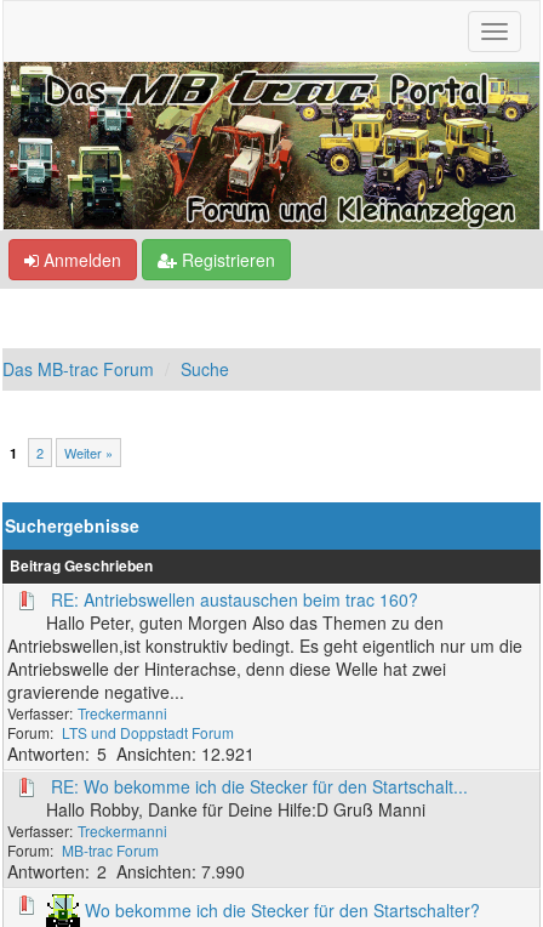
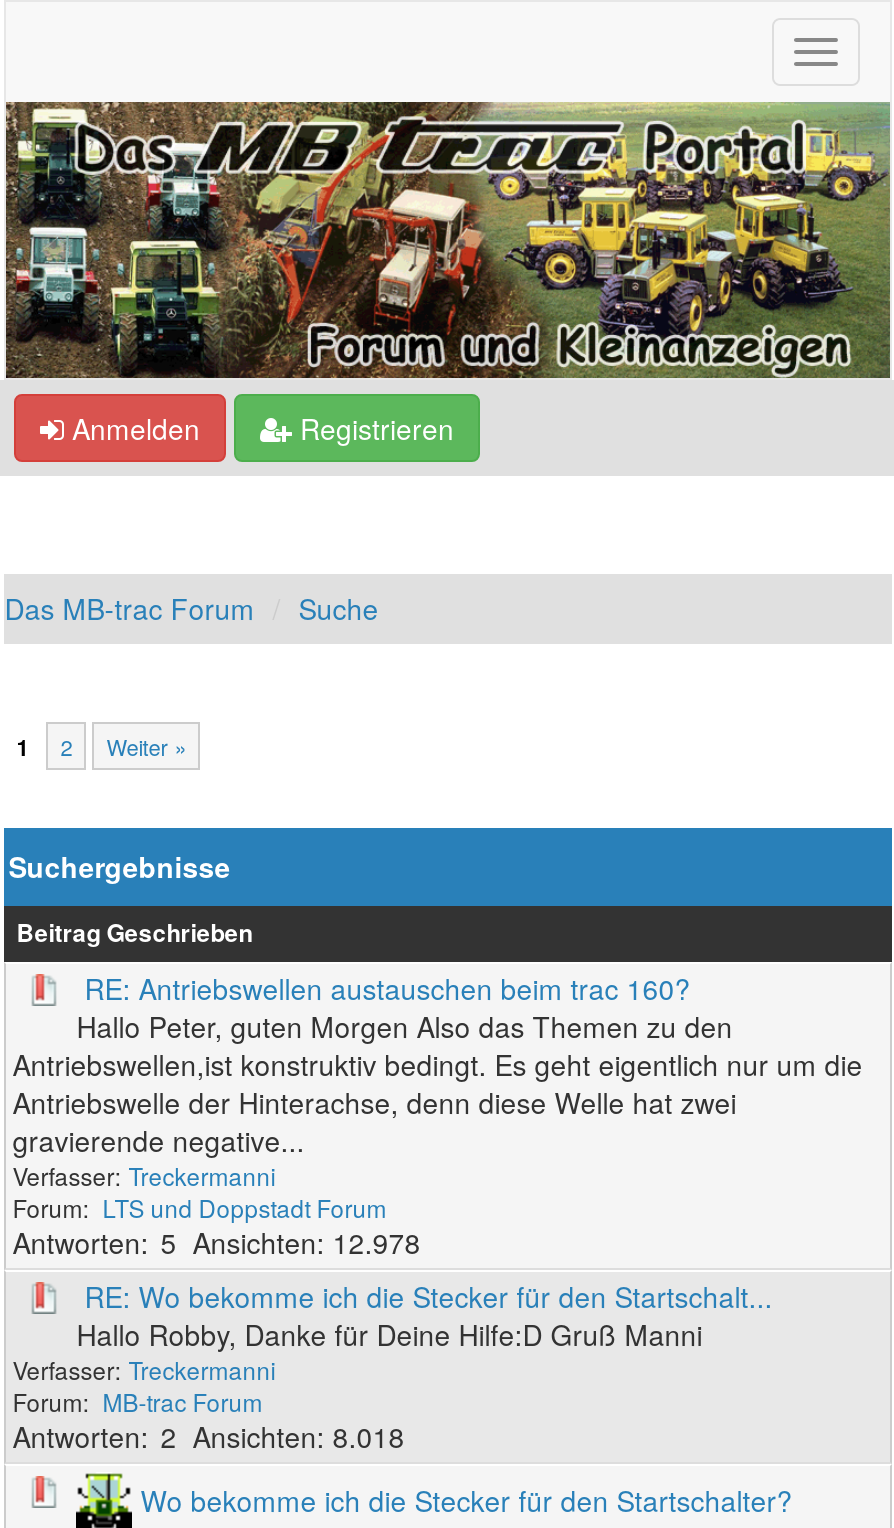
- 12.921
+ 12.978

- 7.990
+ 8.018
